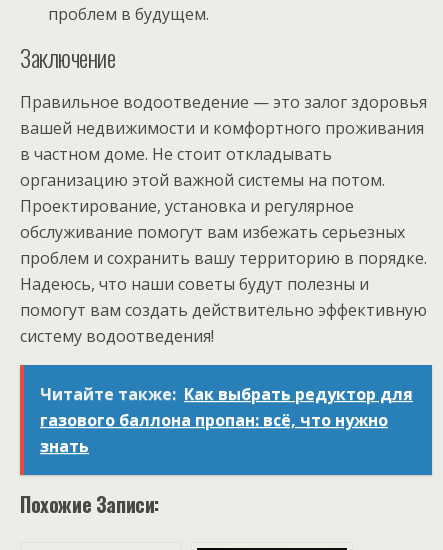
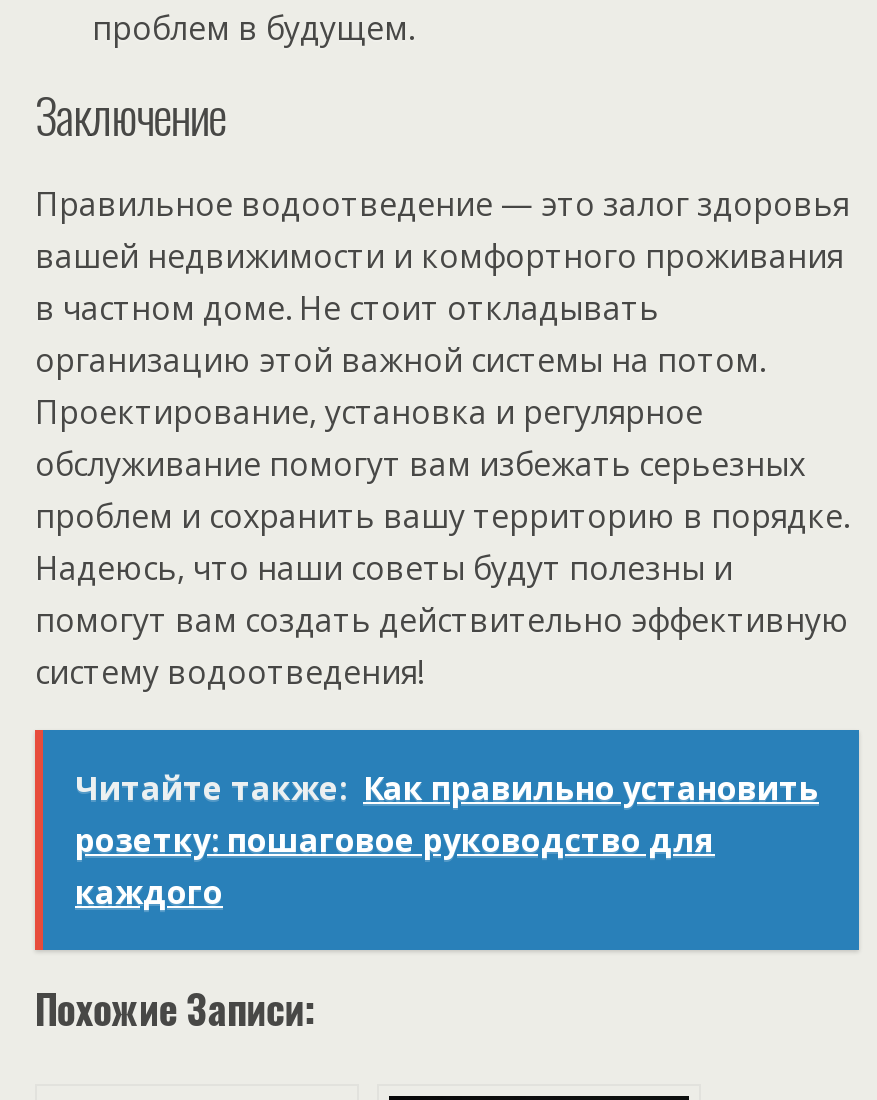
- Читайте также: Как выбрать редуктор для
- газового баллона пропан: всё, что нужно
- знать
+ Читайте также: Как правильно установить
+ розетку: пошаговое руководство для
+ каждого
